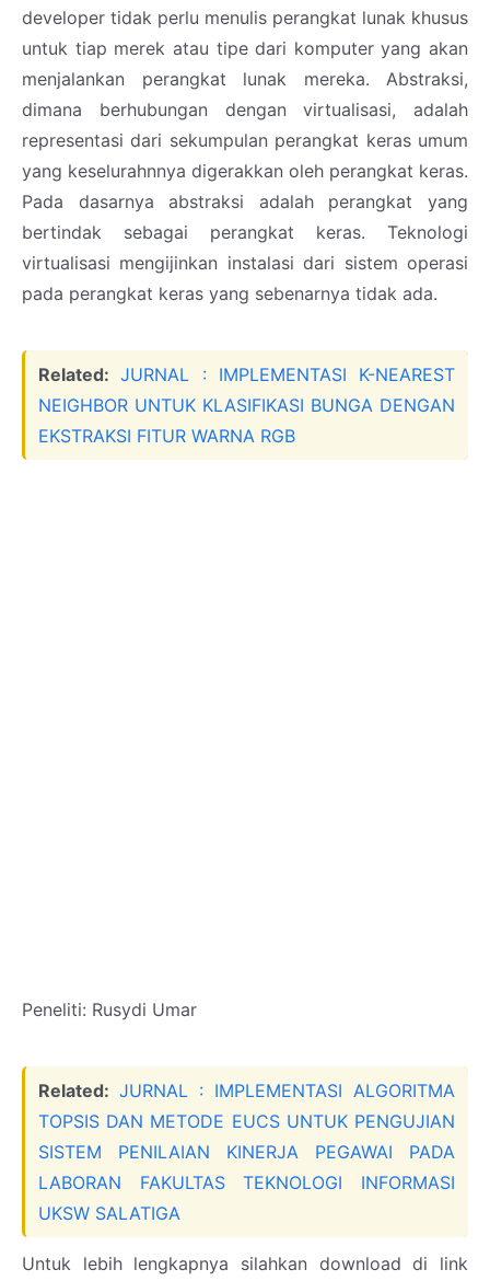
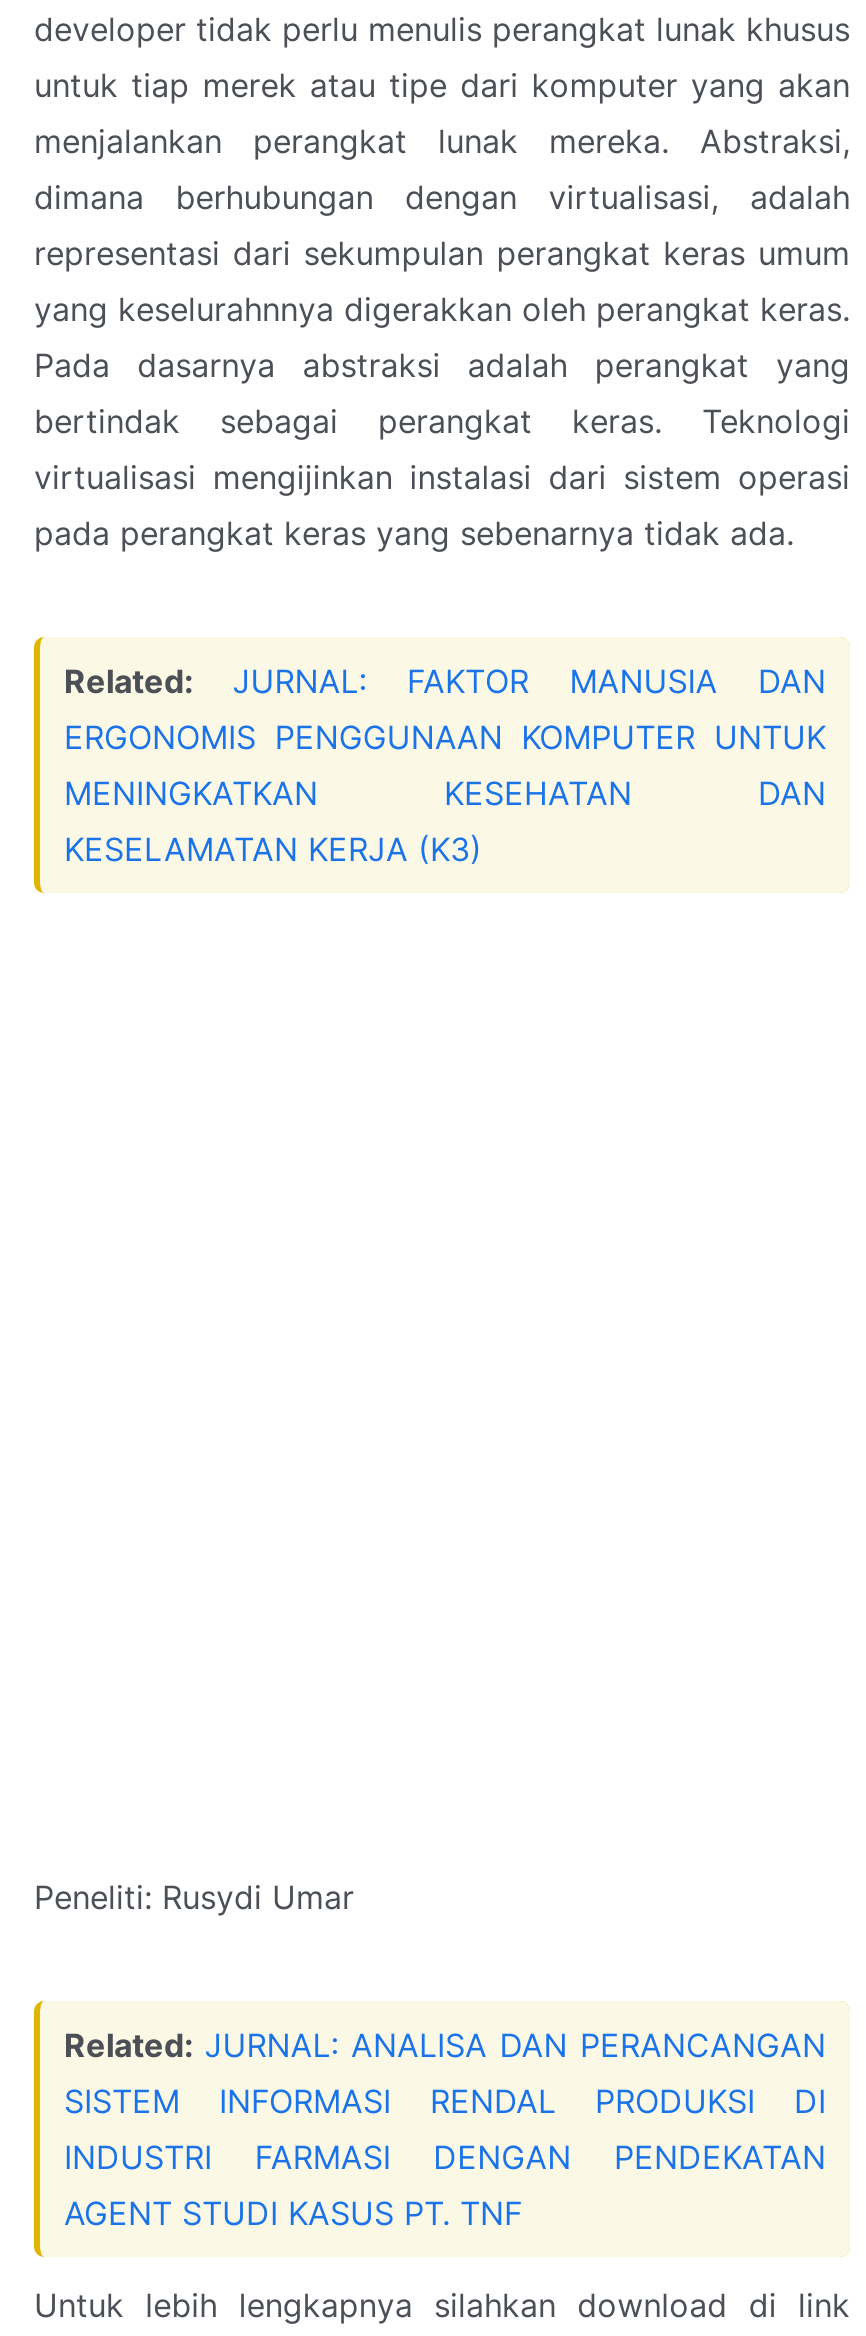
- Related: JURNAL : IMPLEMENTASI K-NEAREST
- NEIGHBOR UNTUK KLASIFIKASI BUNGA DENGAN
- EKSTRAKSI FITUR WARNA RGB
+ Related: JURNAL: FAKTOR MANUSIA DAN
+ ERGONOMIS PENGGUNAAN KOMPUTER UNTUK
+ MENINGKATKAN KESEHATAN DAN
+ KESELAMATAN KERJA (K3)

moved down: Peneliti: Rusydi Umar

- Related: JURNAL : IMPLEMENTASI ALGORITMA
- TOPSIS DAN METODE EUCS UNTUK PENGUJIAN
- SISTEM PENILAIAN KINERJA PEGAWAI PADA
- LABORAN FAKULTAS TEKNOLOGI INFORMASI
- UKSW SALATIGA
+ Related: JURNAL: ANALISA DAN PERANCANGAN
+ SISTEM INFORMASI RENDAL PRODUKSI DI
+ INDUSTRI FARMASI DENGAN PENDEKATAN
+ AGENT STUDI KASUS PT. TNF
